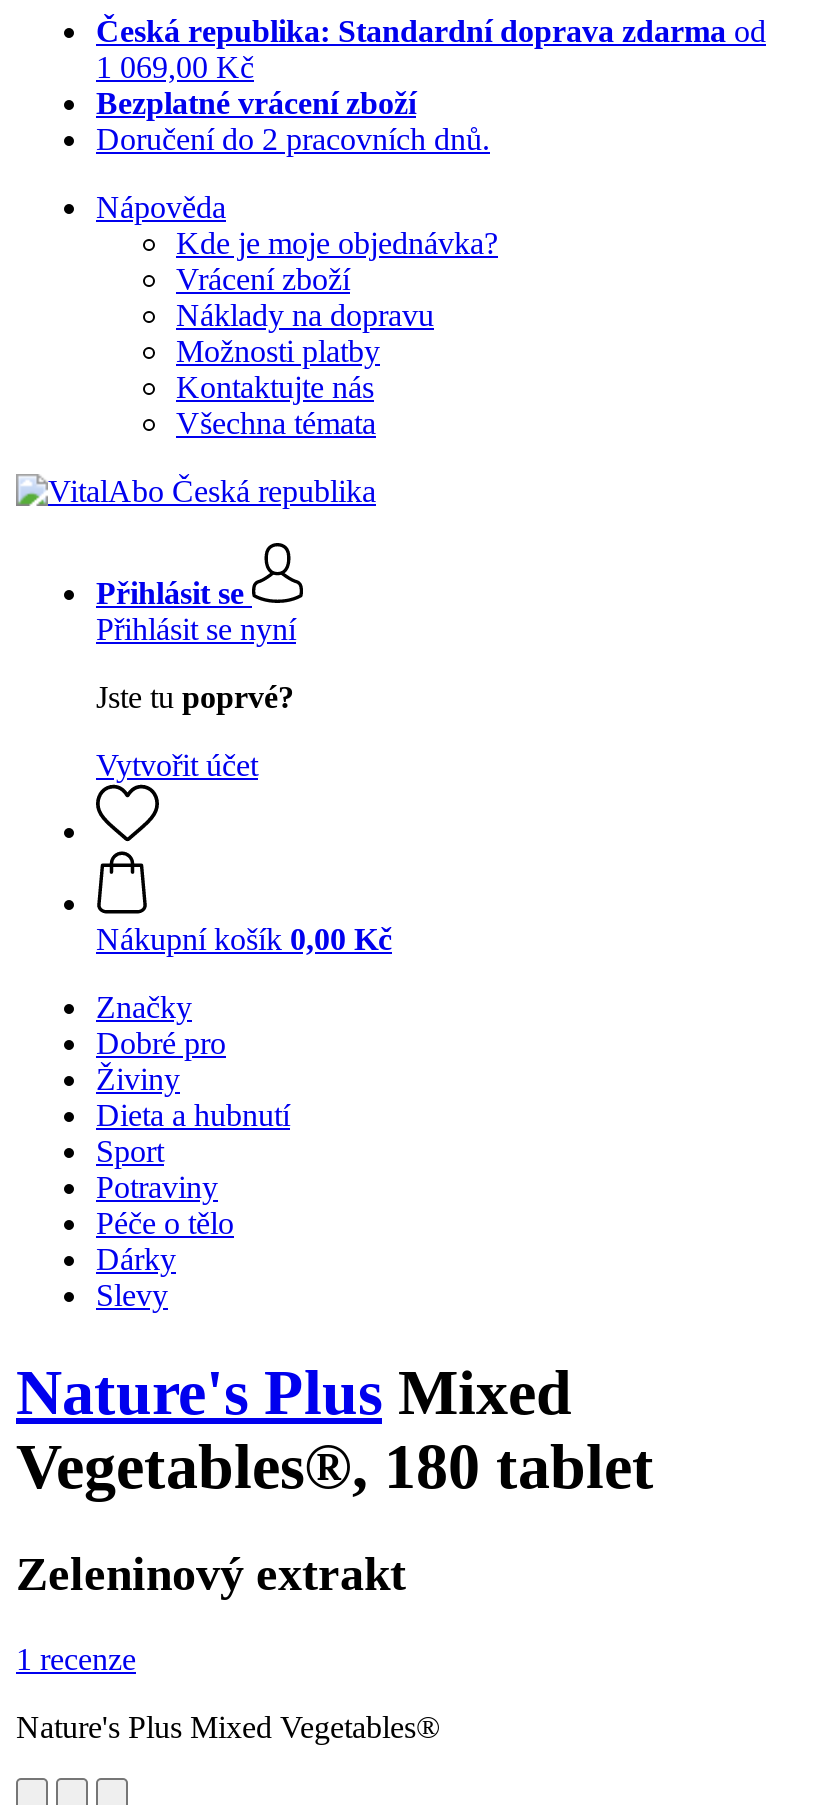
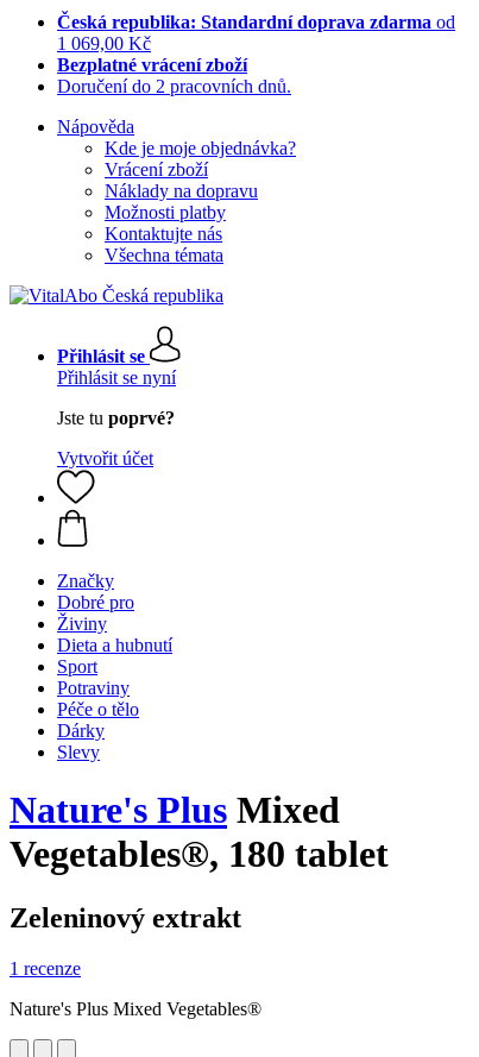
- Nákupní košík 0,00 Kč
